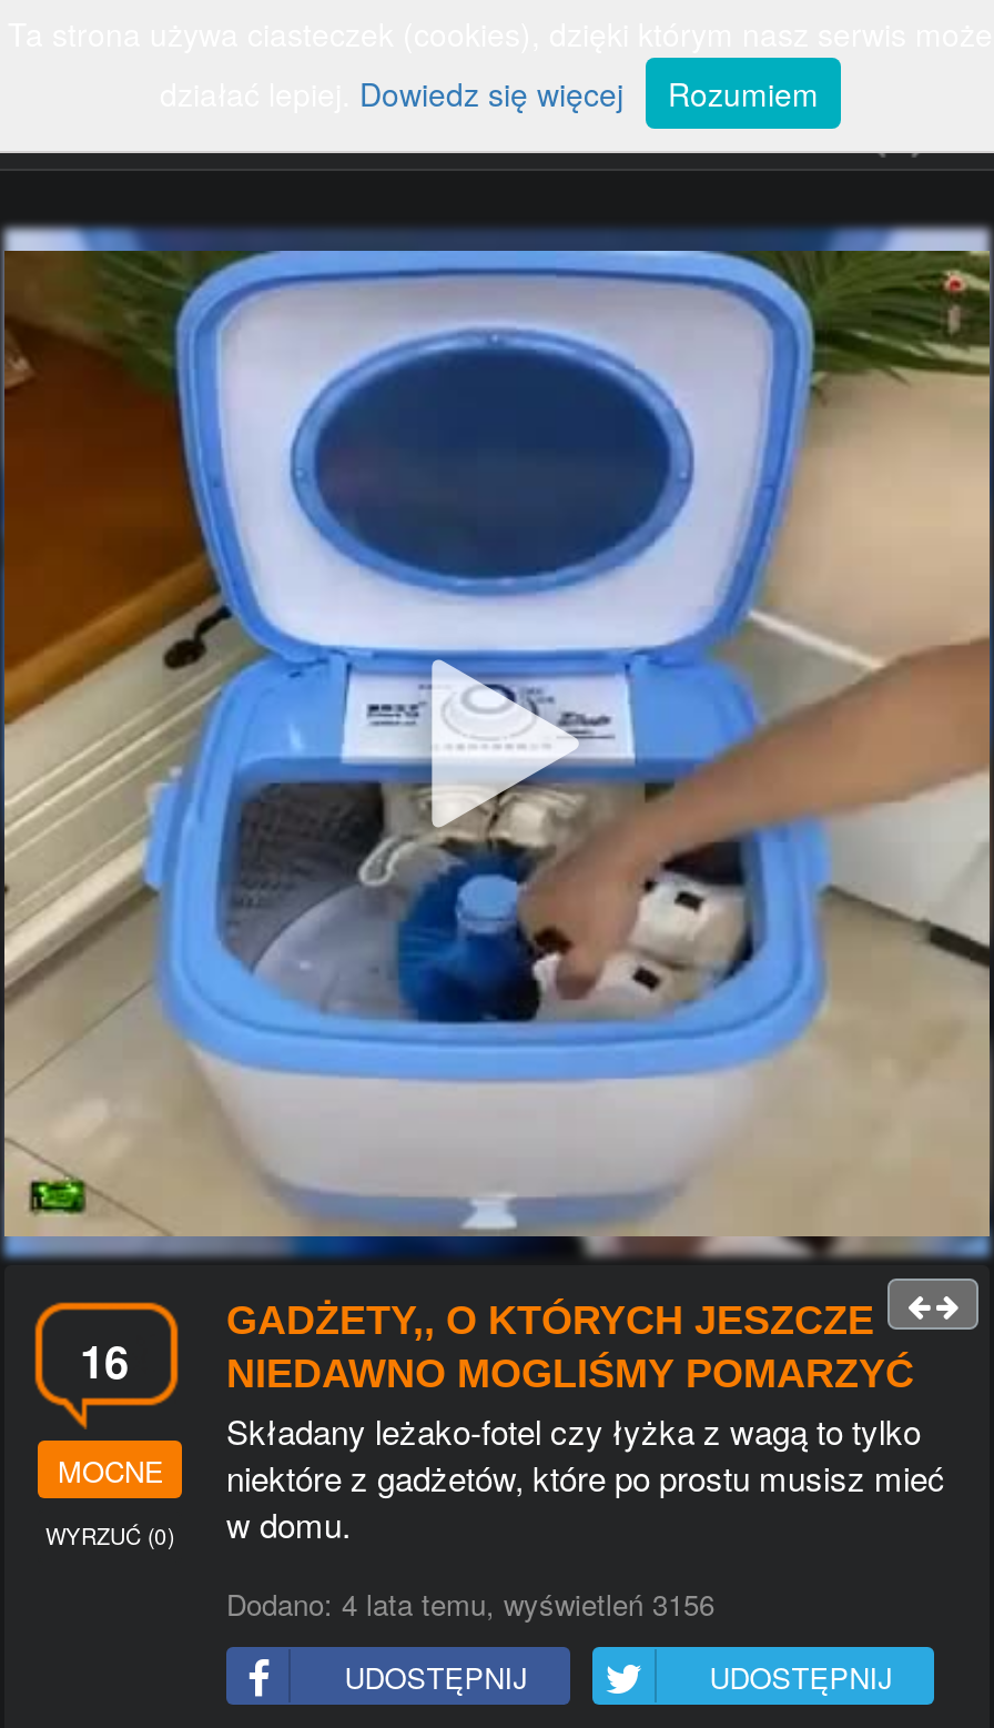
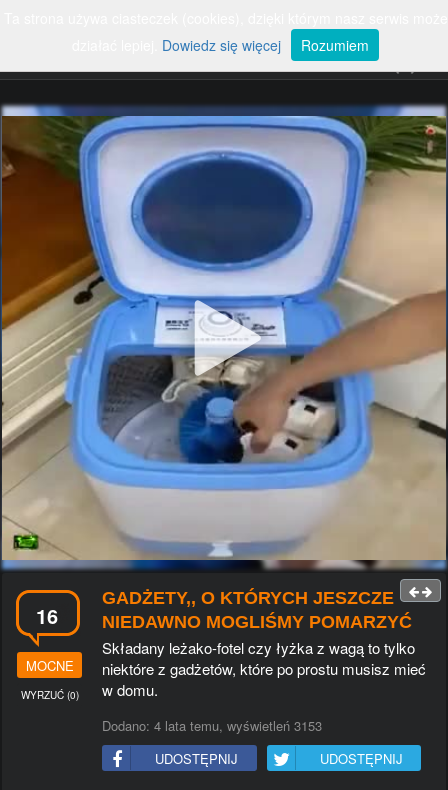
- Dodano: 4 lata temu, wyświetleń 3156
+ Dodano: 4 lata temu, wyświetleń 3153
